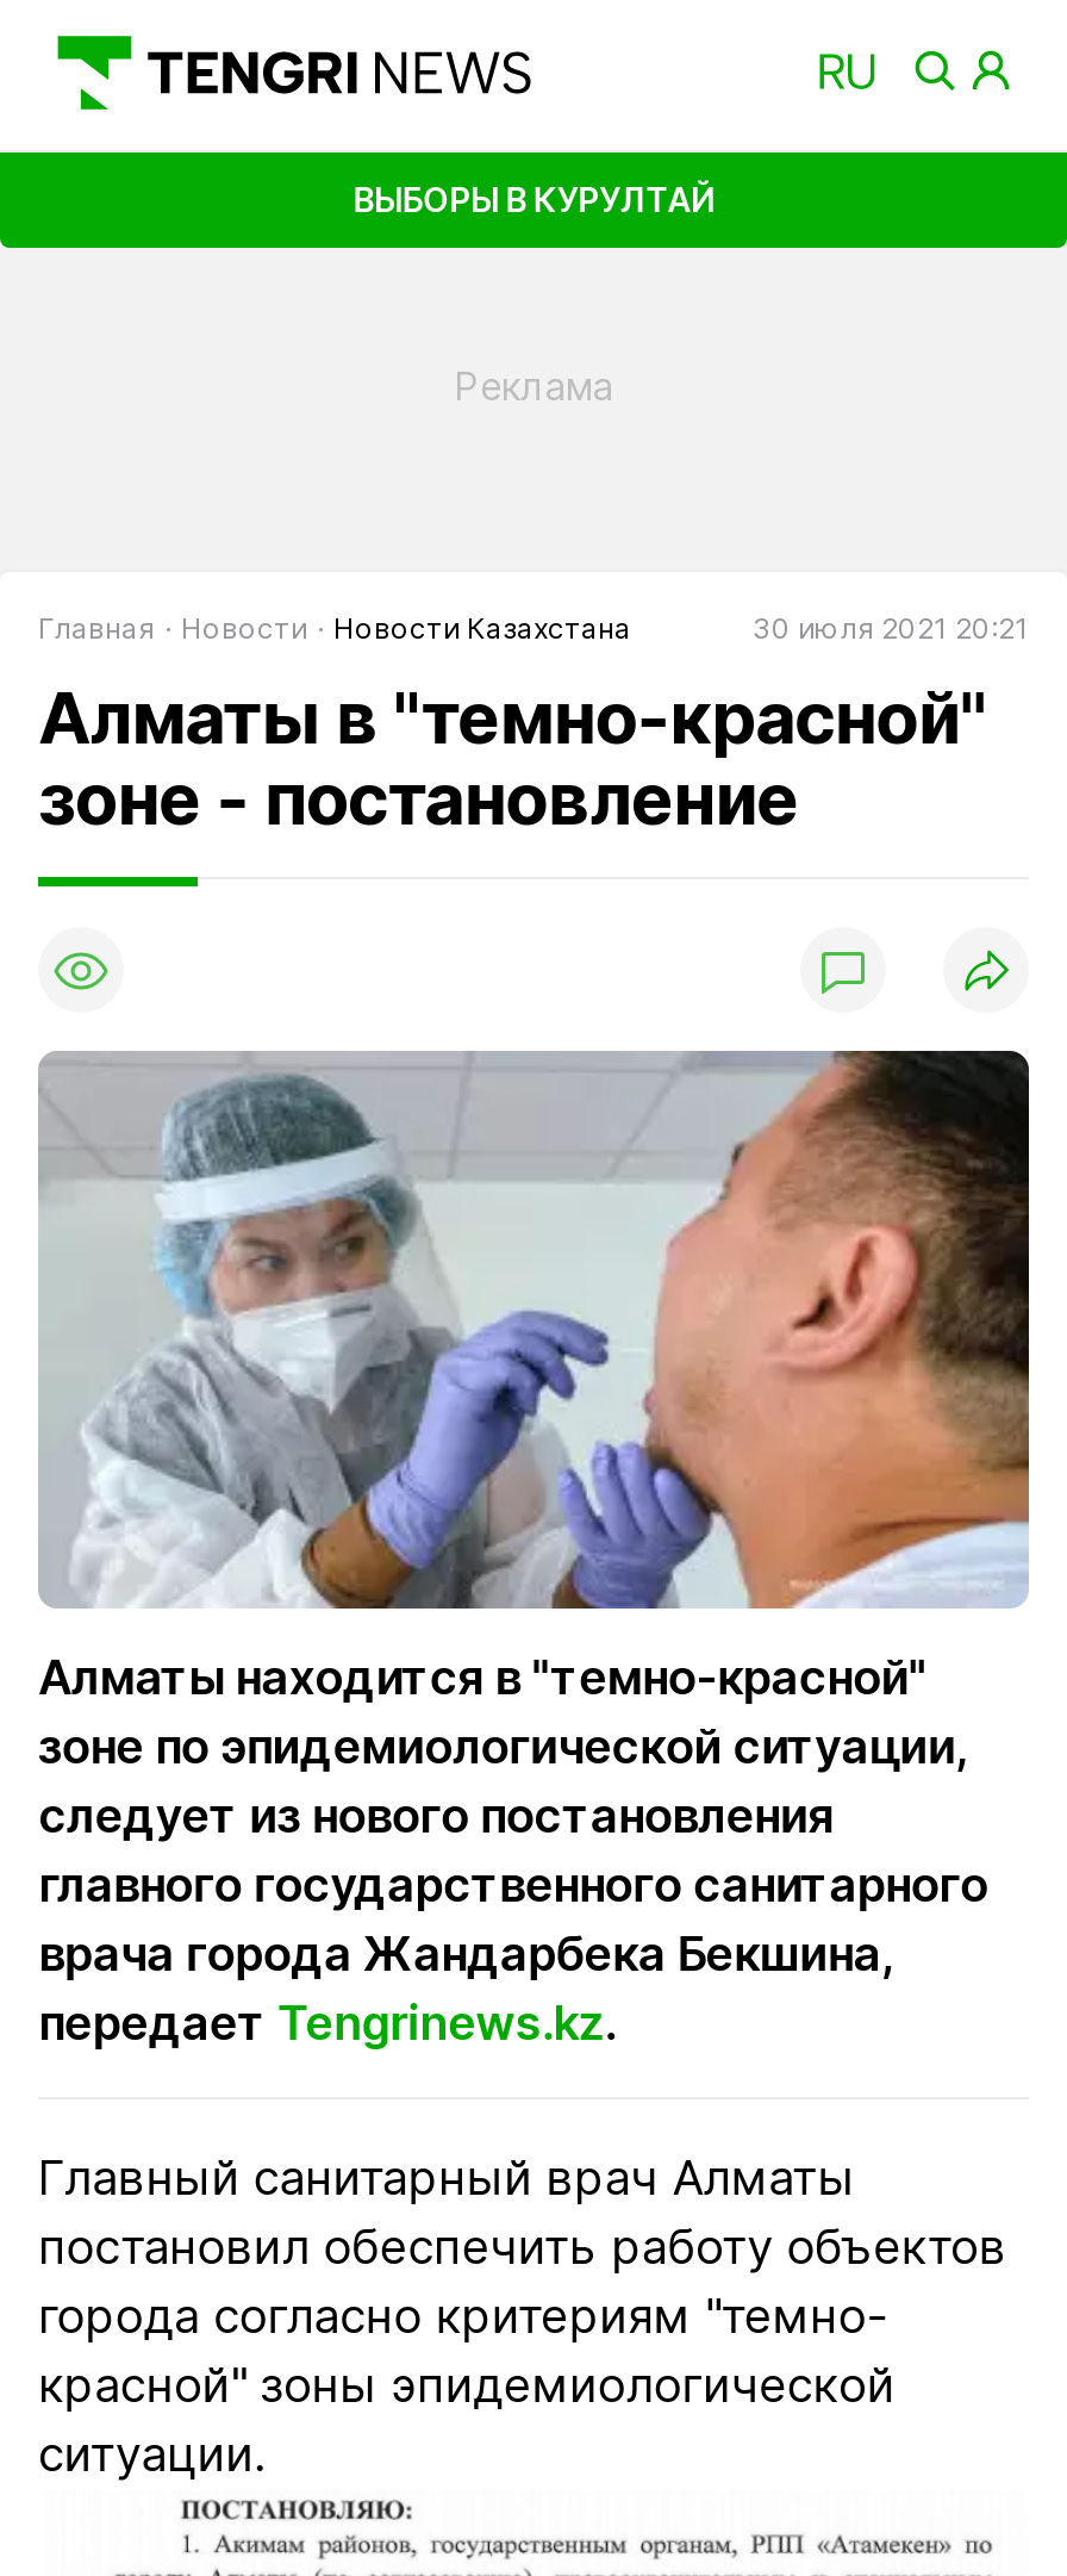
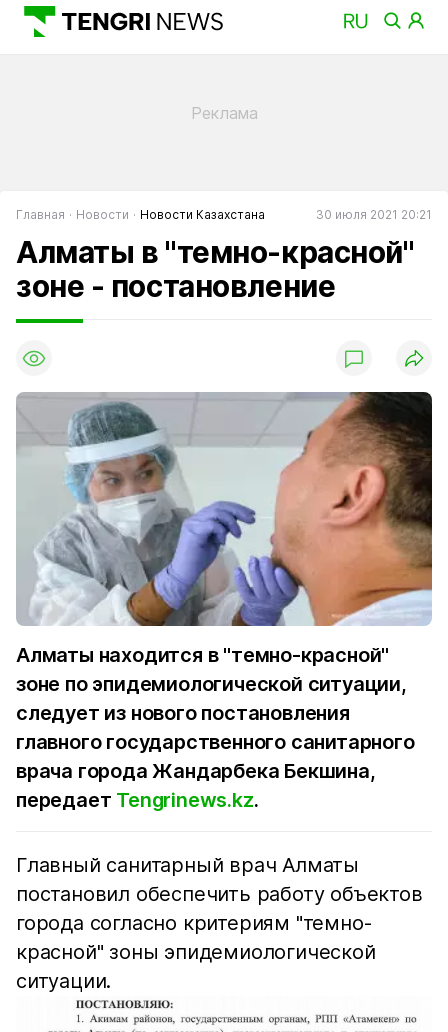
- ВЫБОРЫ В КУРУЛТАЙ
